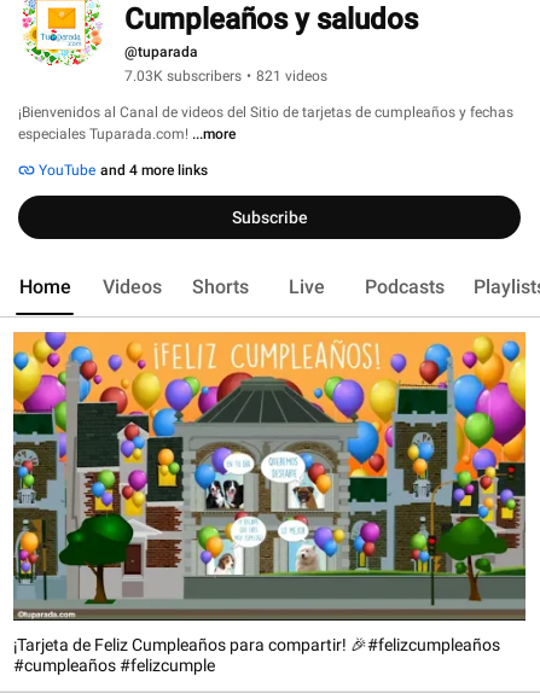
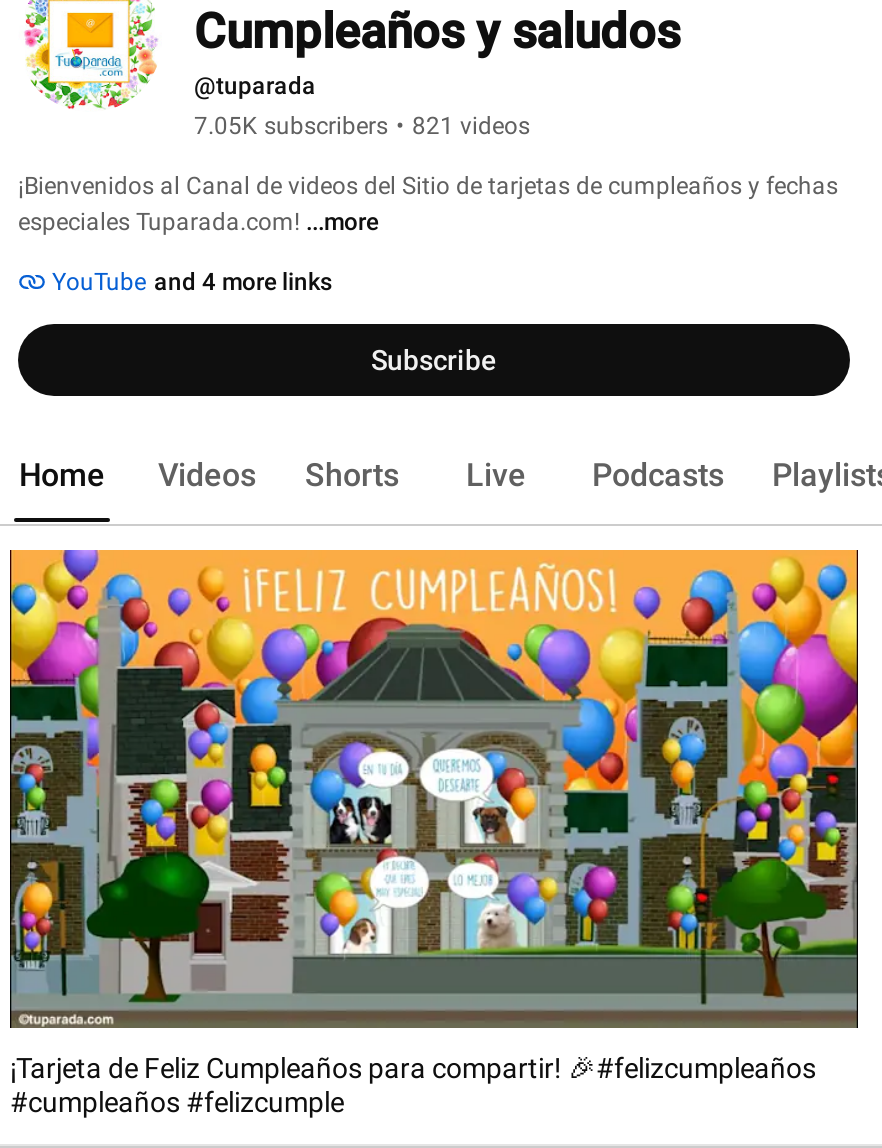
- 7.03K subscribers • 821 videos
+ 7.05K subscribers • 821 videos
